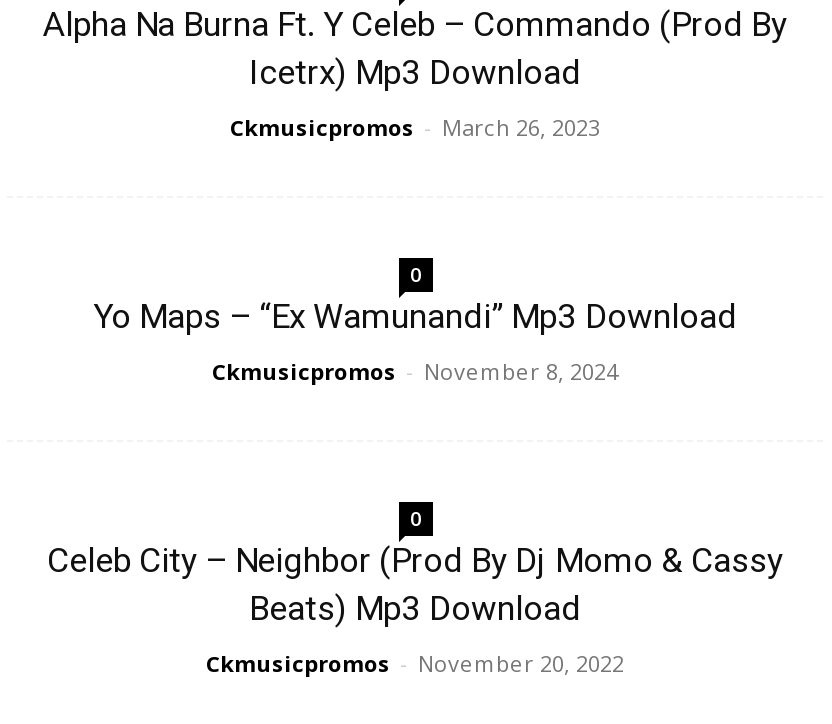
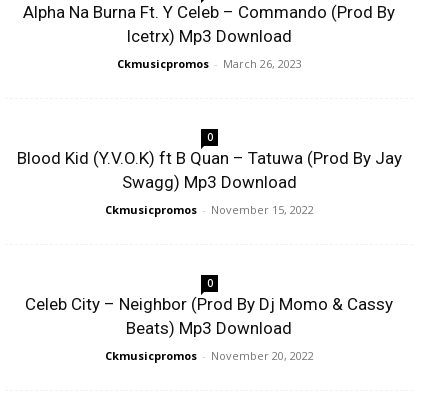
- Yo Maps – “Ex Wamunandi” Mp3 Download
+ Blood Kid (Y.V.O.K) ft B Quan – Tatuwa (Prod By Jay
+ Swagg) Mp3 Download

- Ckmusicpromos - November 8, 2024
+ Ckmusicpromos - November 15, 2022
